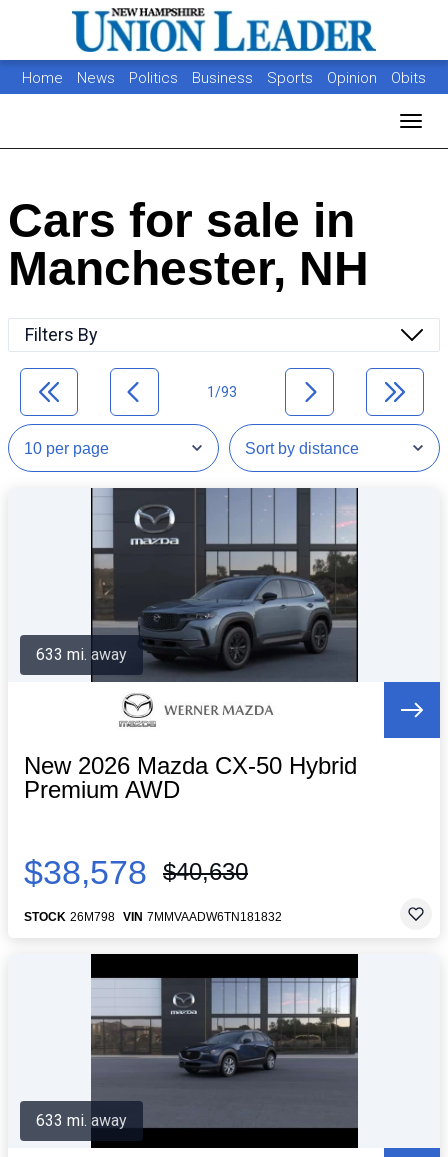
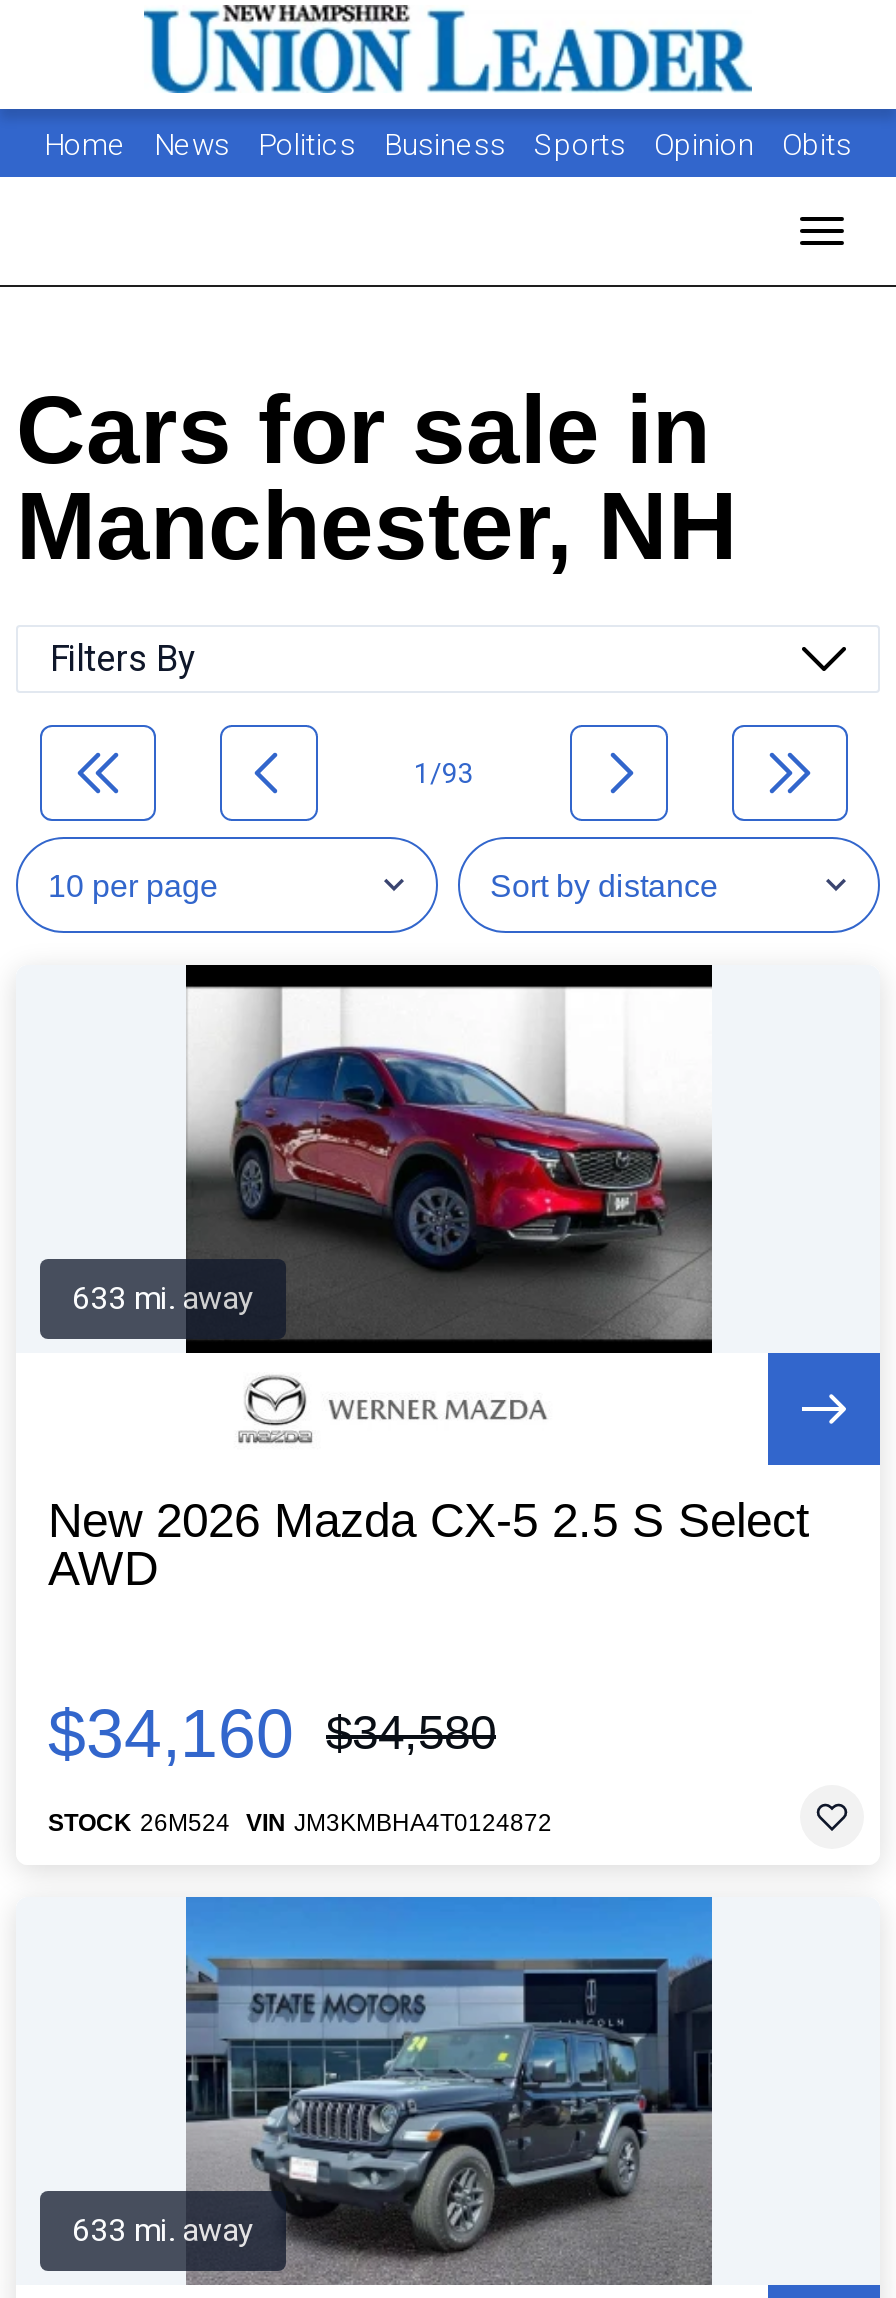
- [image]
+ [image]

- New 2026 Mazda CX-50 Hybrid
- Premium AWD
+ New 2026 Mazda CX-5 2.5 S Select
+ AWD

- $38,578 $40,630
+ $34,160 $34,580

- STOCK 26M798 VIN 7MMVAADW6TN181832
+ STOCK 26M524 VIN JM3KMBHA4T0124872

- [image]
+ [image]
